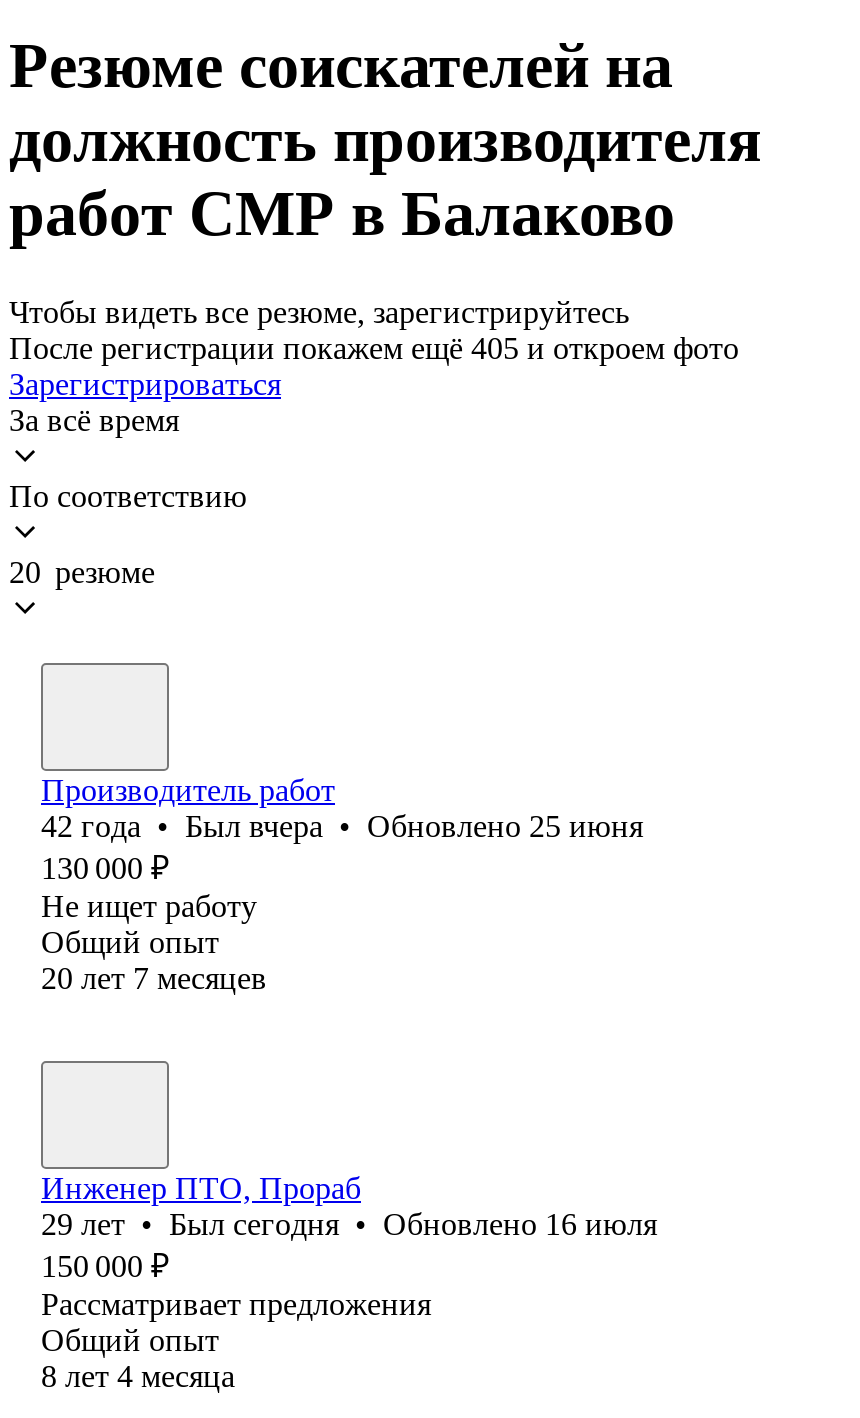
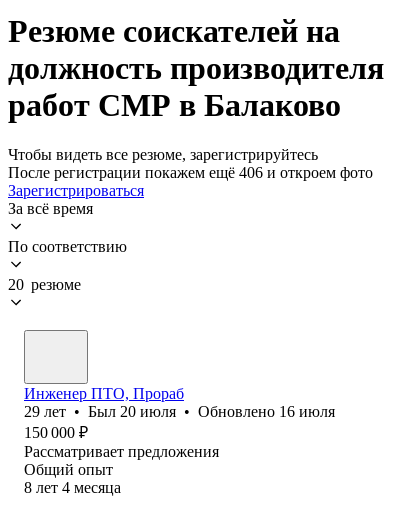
- После регистрации покажем ещё 405 и откроем фото
+ После регистрации покажем ещё 406 и откроем фото

- Производитель работ
- 42 года • Был вчера • Обновлено 25 июня
- 130 000 ₽
- Не ищет работу
- Общий опыт
- 20 лет 7 месяцев

- 29 лет • Был сегодня • Обновлено 16 июля
+ 29 лет • Был 20 июля • Обновлено 16 июля
